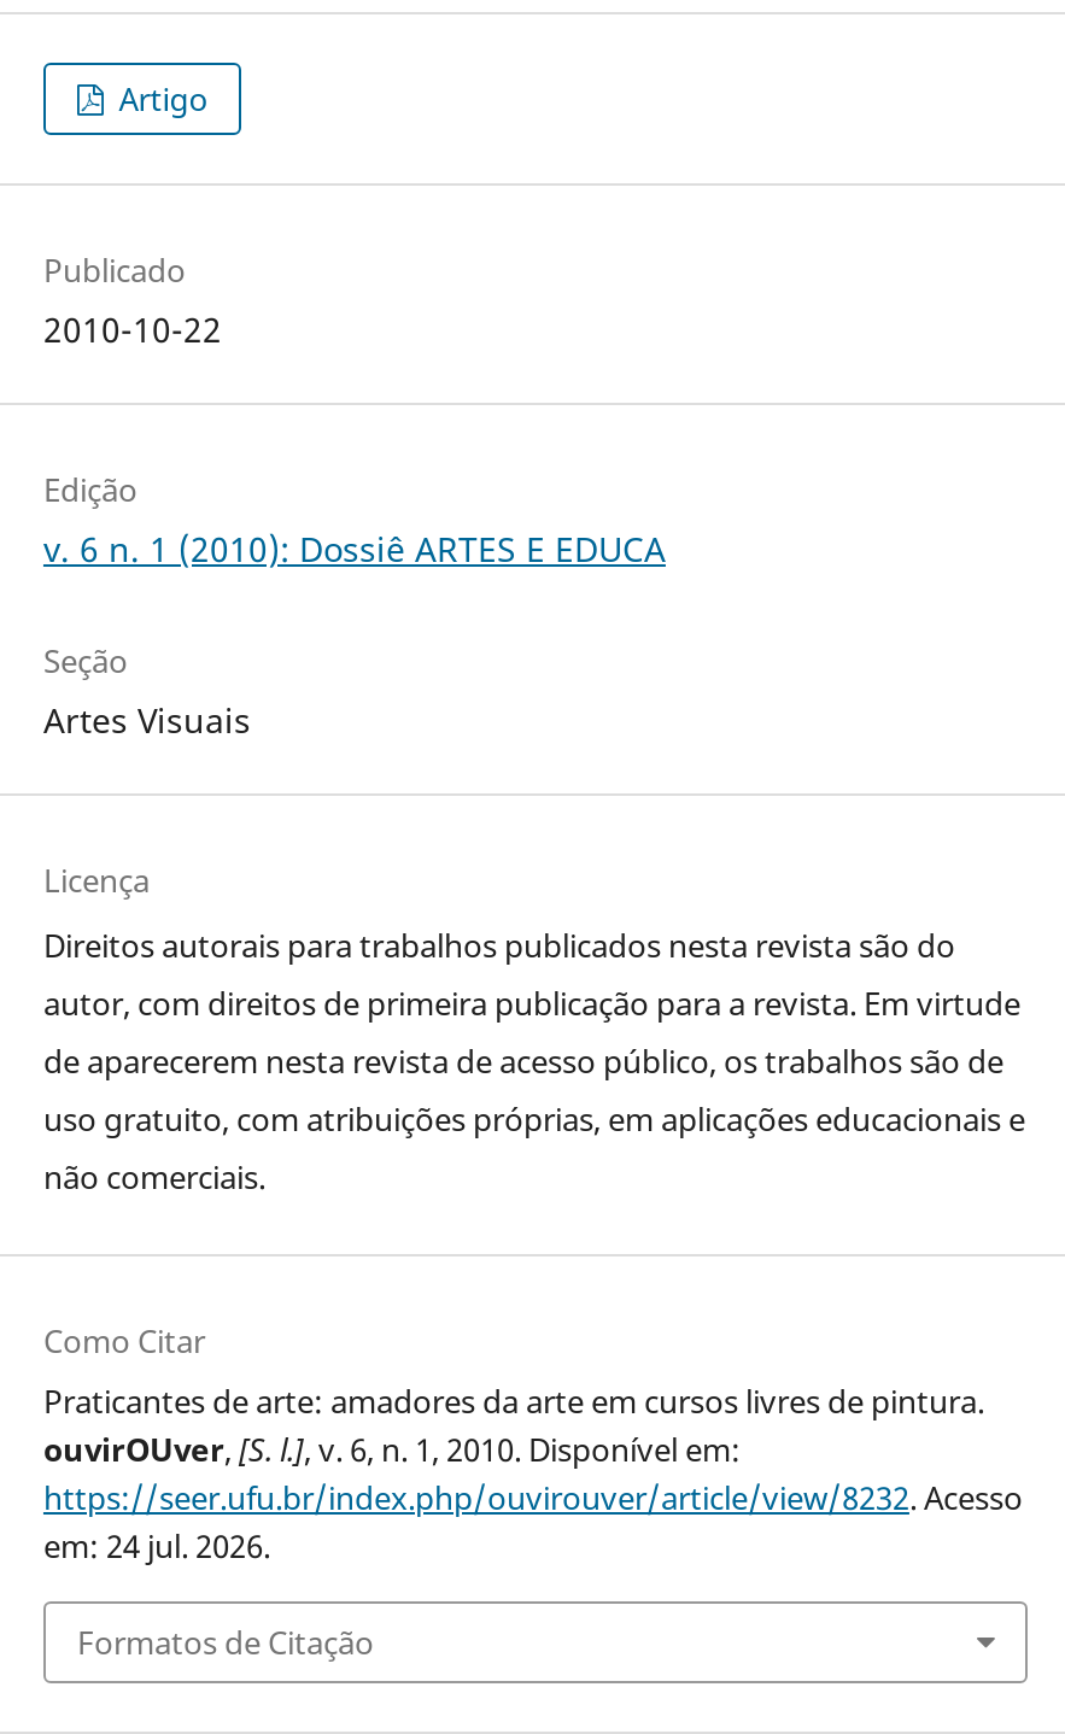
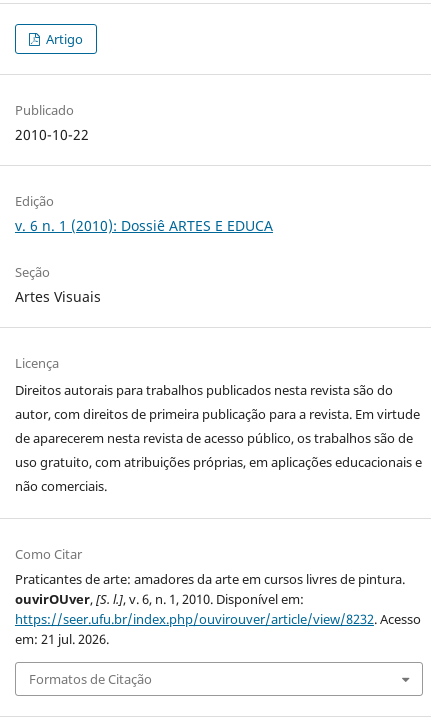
- em: 24 jul. 2026.
+ em: 21 jul. 2026.
